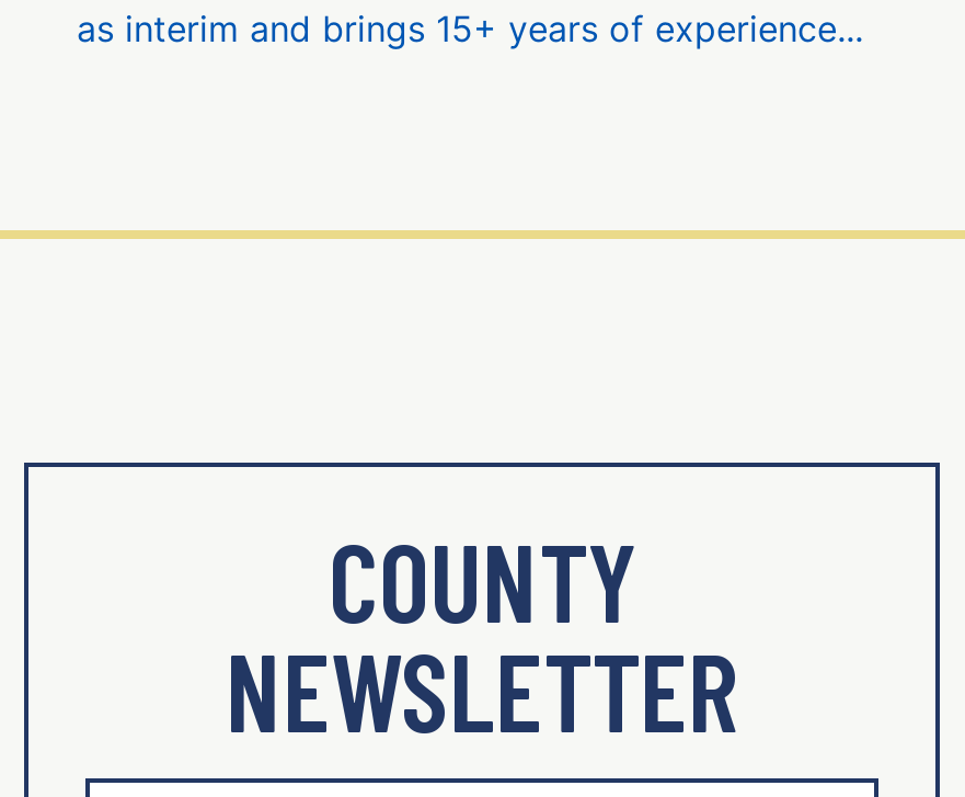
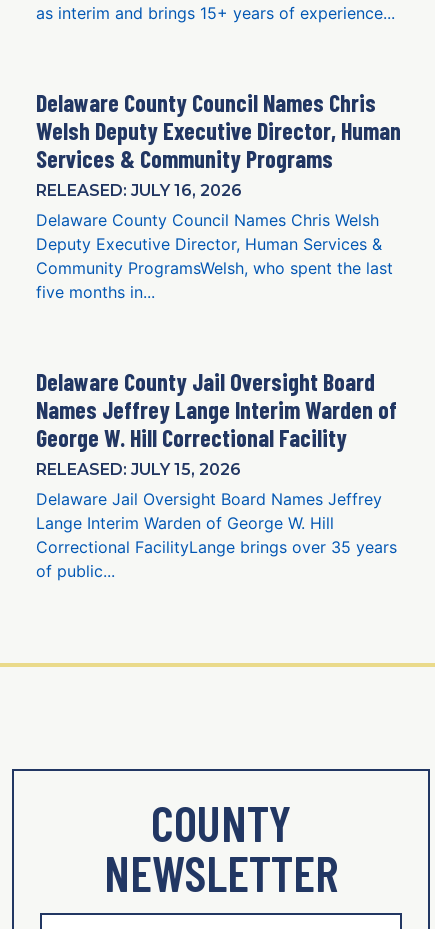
+ Delaware County Council Names Chris
+ Welsh Deputy Executive Director, Human
+ Services & Community Programs
+ RELEASED: JULY 16, 2026
+ Delaware County Council Names Chris Welsh
+ Deputy Executive Director, Human Services &
+ Community ProgramsWelsh, who spent the last
+ five months in...
+ Delaware County Jail Oversight Board
+ Names Jeffrey Lange Interim Warden of
+ George W. Hill Correctional Facility
+ RELEASED: JULY 15, 2026
+ Delaware Jail Oversight Board Names Jeffrey
+ Lange Interim Warden of George W. Hill
+ Correctional FacilityLange brings over 35 years
+ of public...
